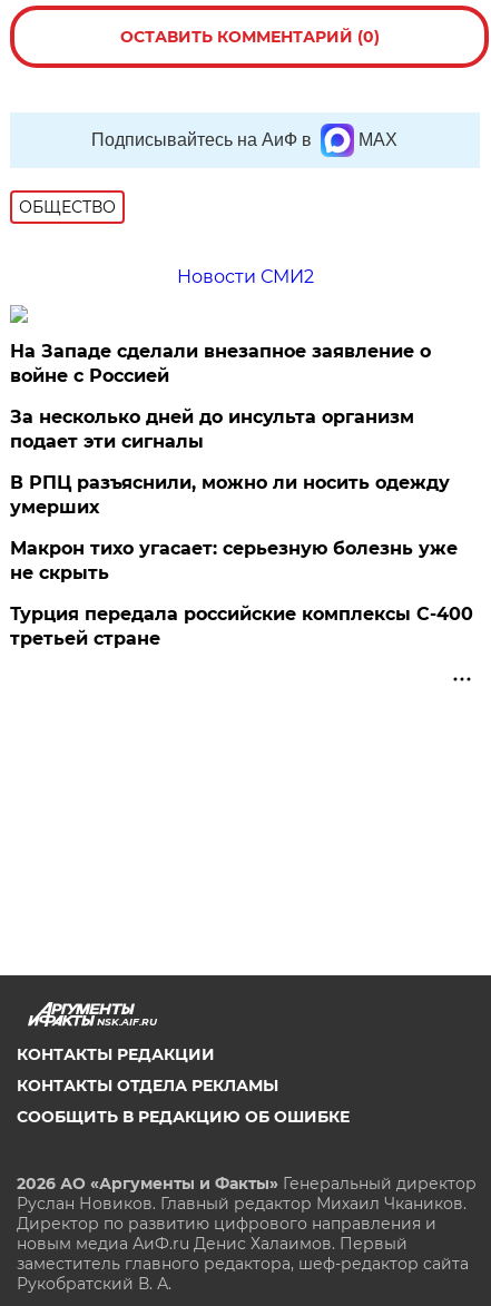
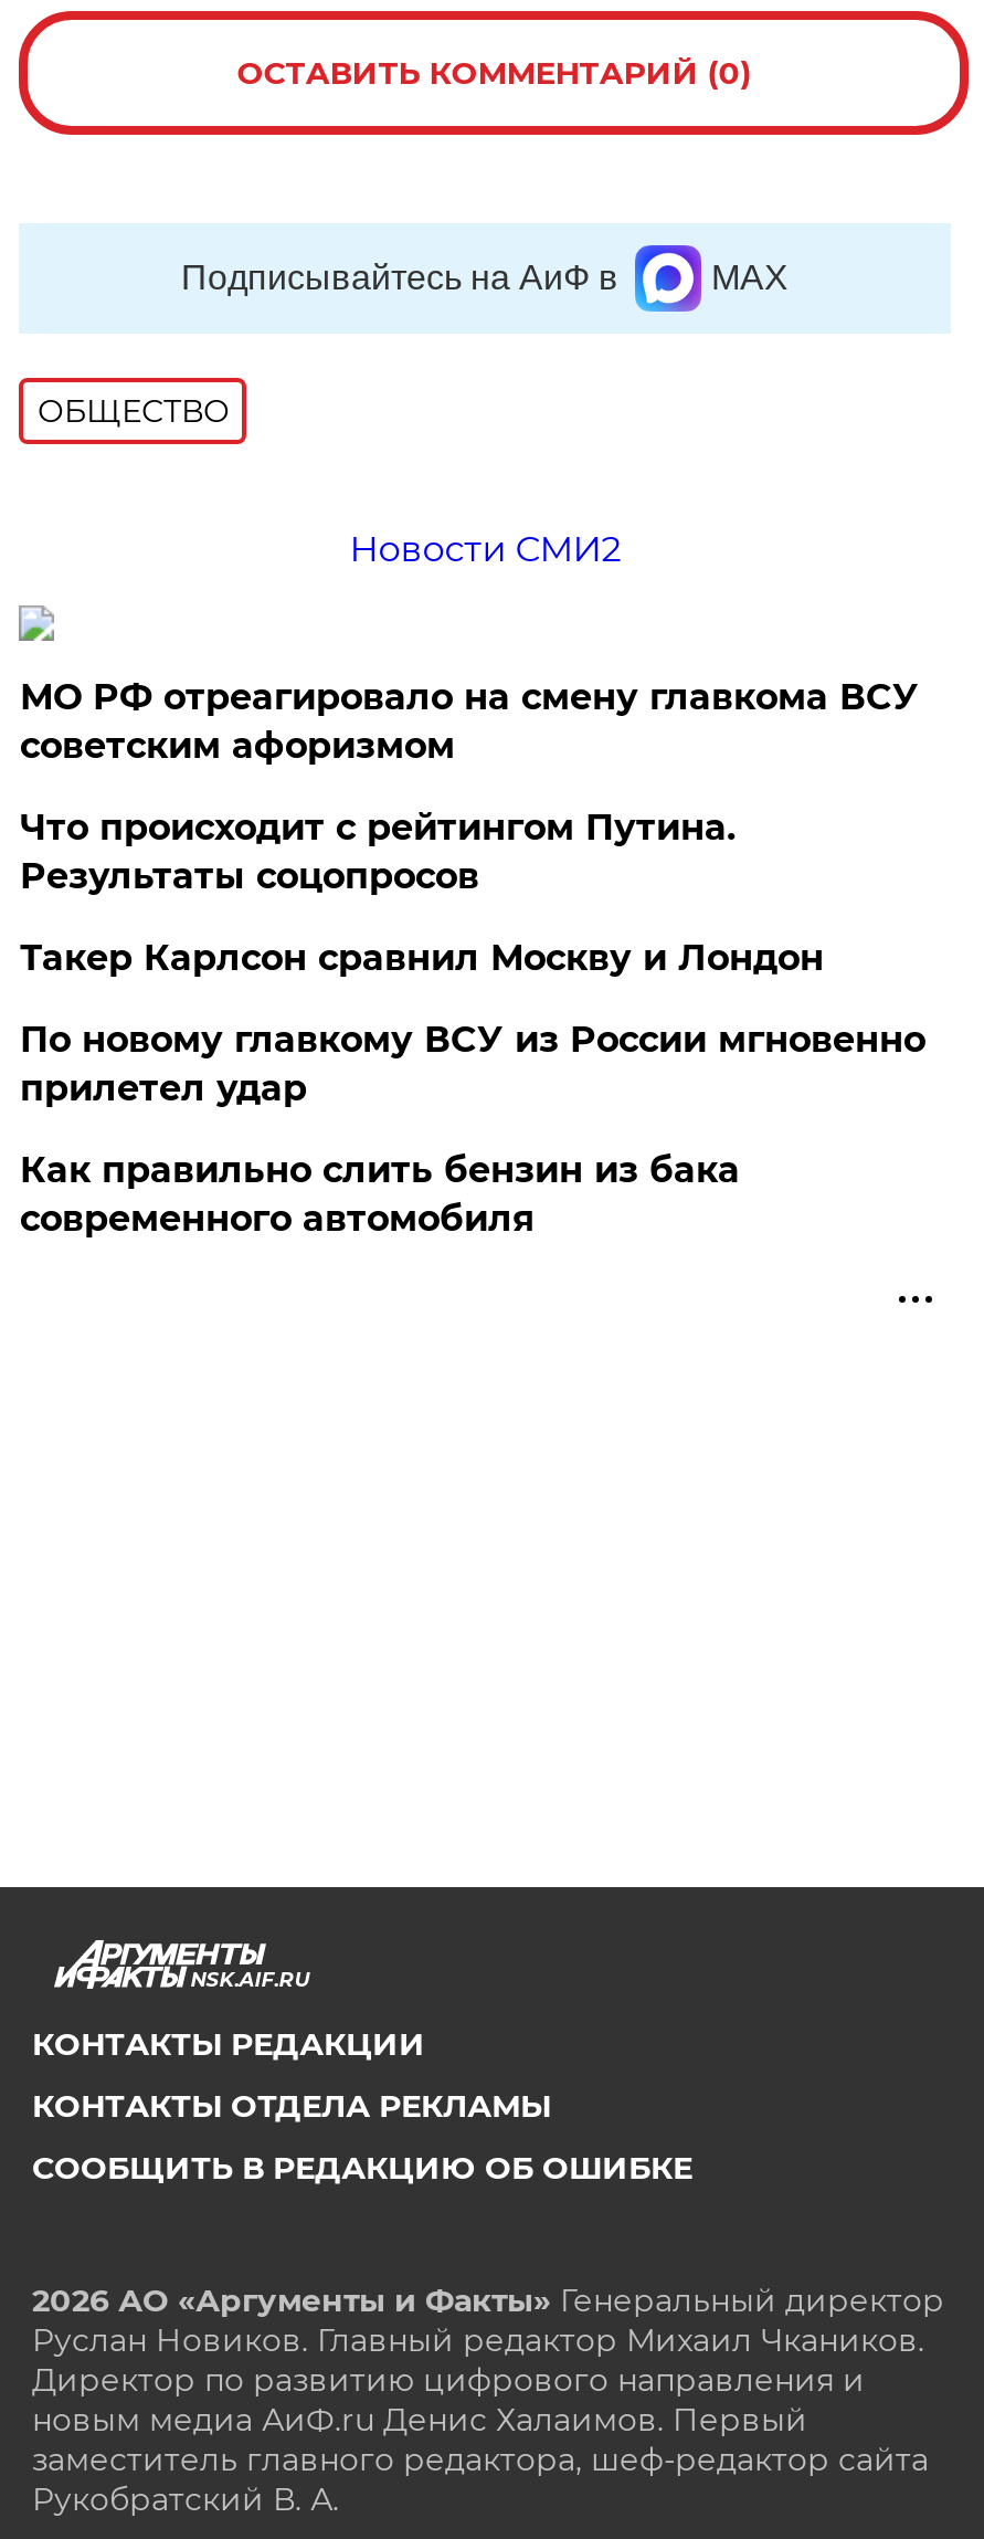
- На Западе сделали внезапное заявление о
- войне с Россией
+ МО РФ отреагировало на смену главкома ВСУ
+ советским афоризмом

- За несколько дней до инсульта организм
- подает эти сигналы
+ Что происходит с рейтингом Путина.
+ Результаты соцопросов

- В РПЦ разъяснили, можно ли носить одежду
- умерших
+ Такер Карлсон сравнил Москву и Лондон

- Макрон тихо угасает: серьезную болезнь уже
- не скрыть
+ По новому главкому ВСУ из России мгновенно
+ прилетел удар

- Турция передала российские комплексы С-400
- третьей стране
+ Как правильно слить бензин из бака
+ современного автомобиля
